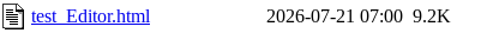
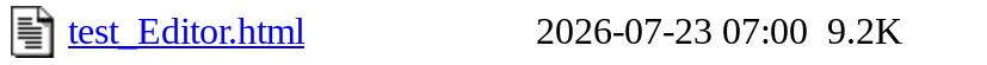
- 2026-07-21 07:00 9.2K
+ 2026-07-23 07:00 9.2K
